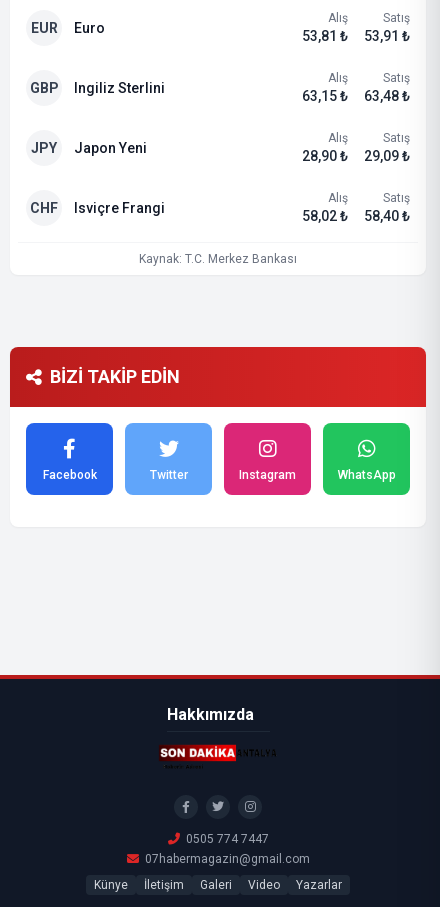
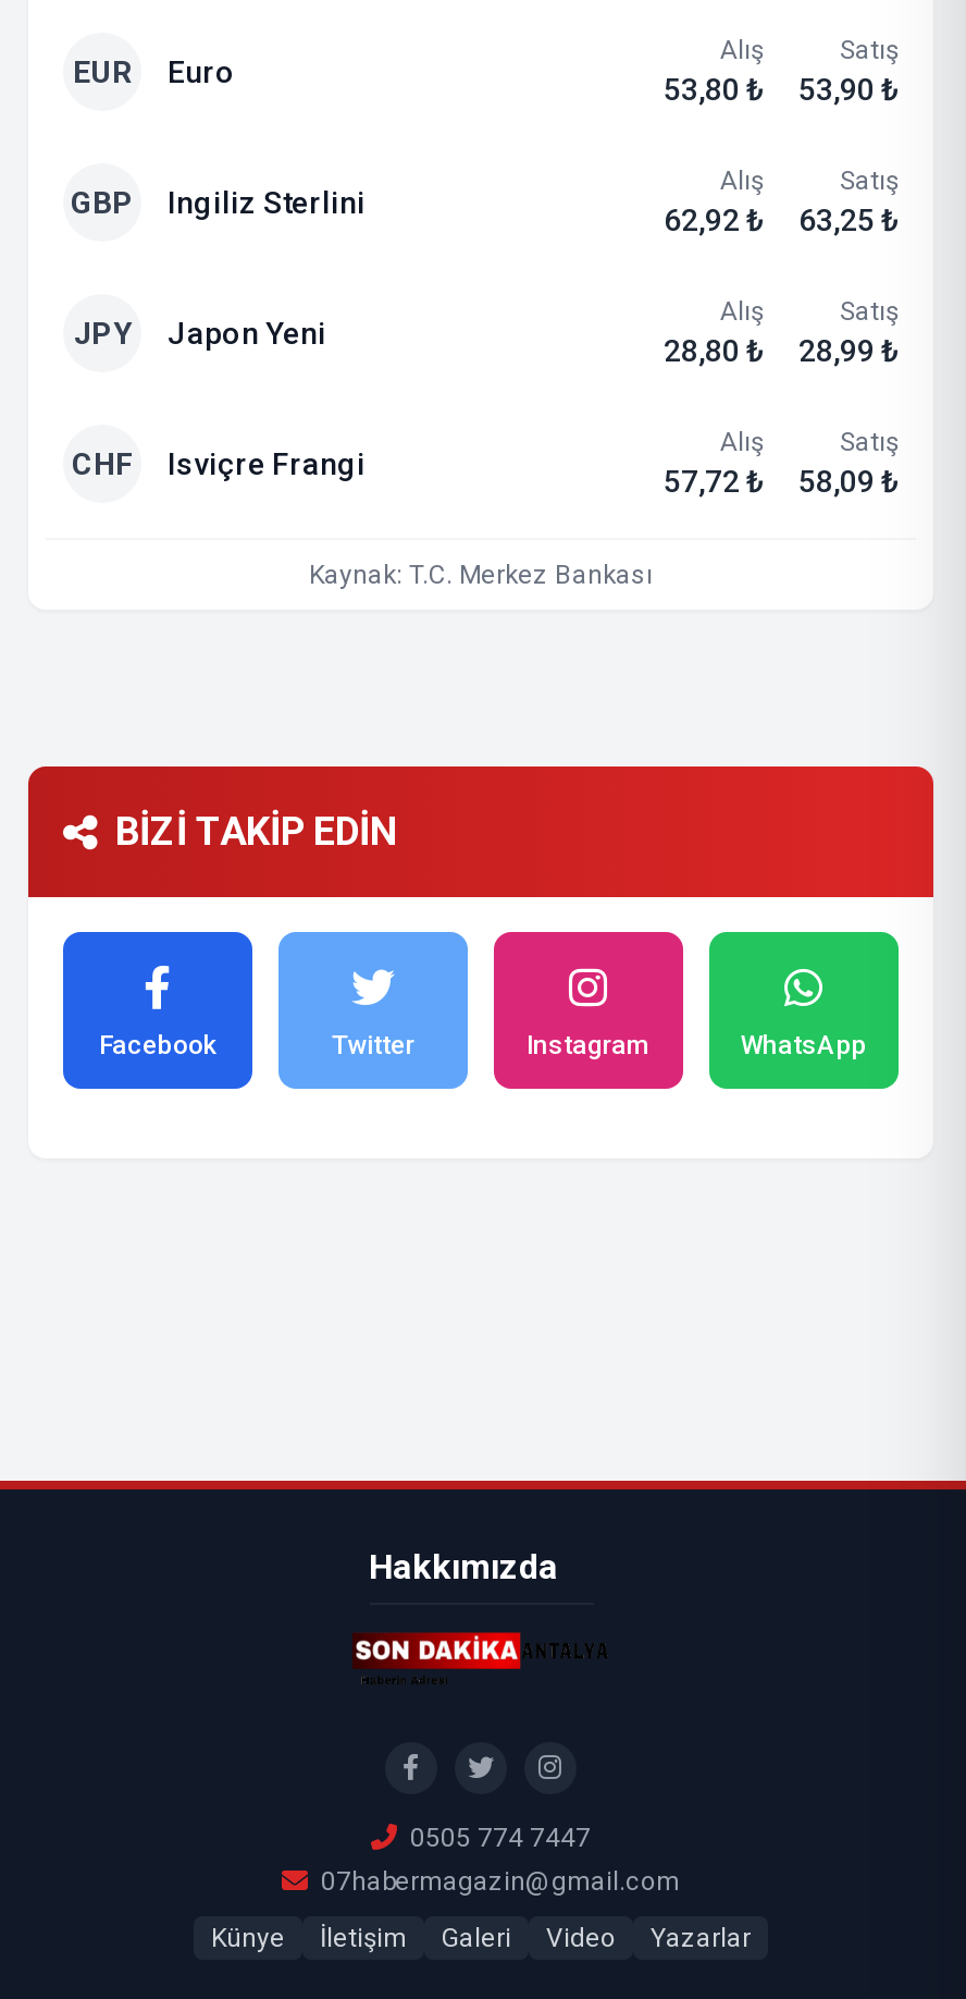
- 53,81 ₺
+ 53,80 ₺

- 53,91 ₺
+ 53,90 ₺

- 63,15 ₺
+ 62,92 ₺

- 63,48 ₺
+ 63,25 ₺

- 28,90 ₺
+ 28,80 ₺

- 29,09 ₺
+ 28,99 ₺

- 58,02 ₺
+ 57,72 ₺

- 58,40 ₺
+ 58,09 ₺
